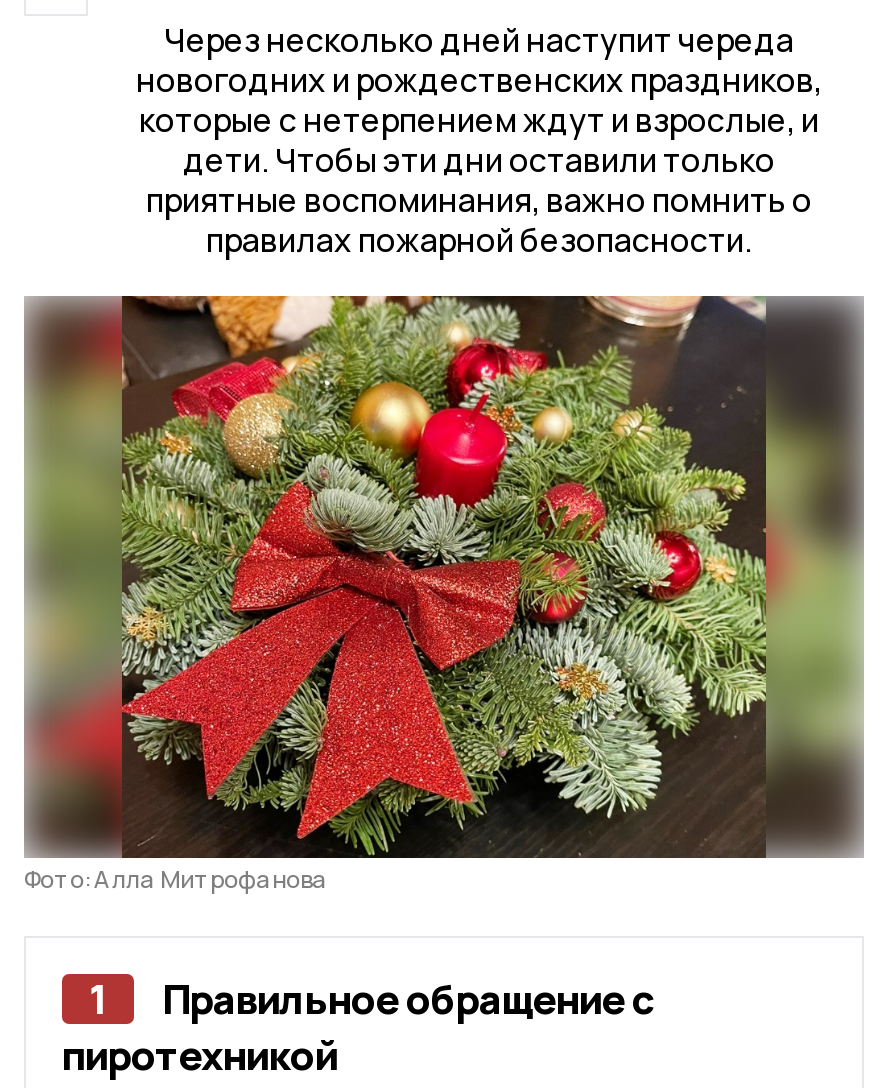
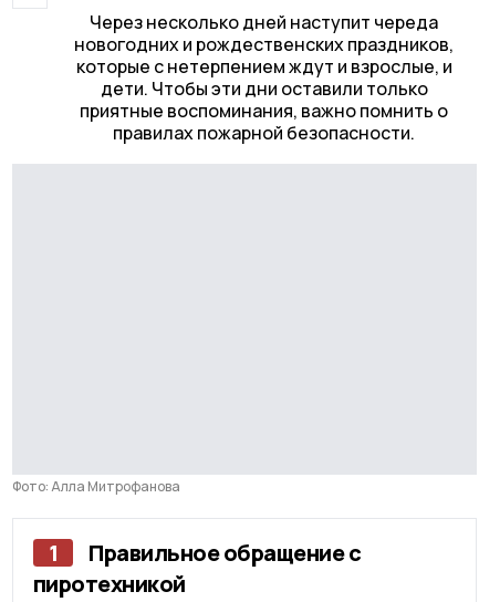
- [image]
